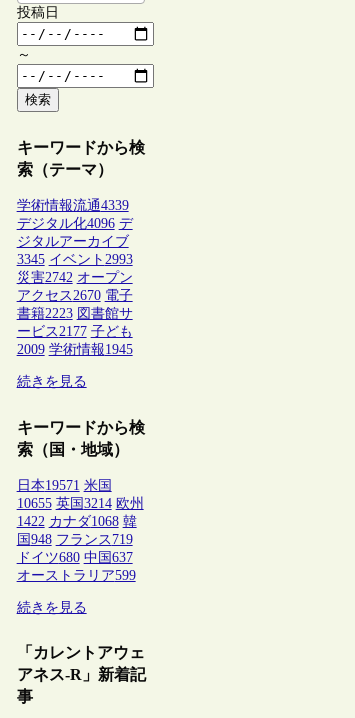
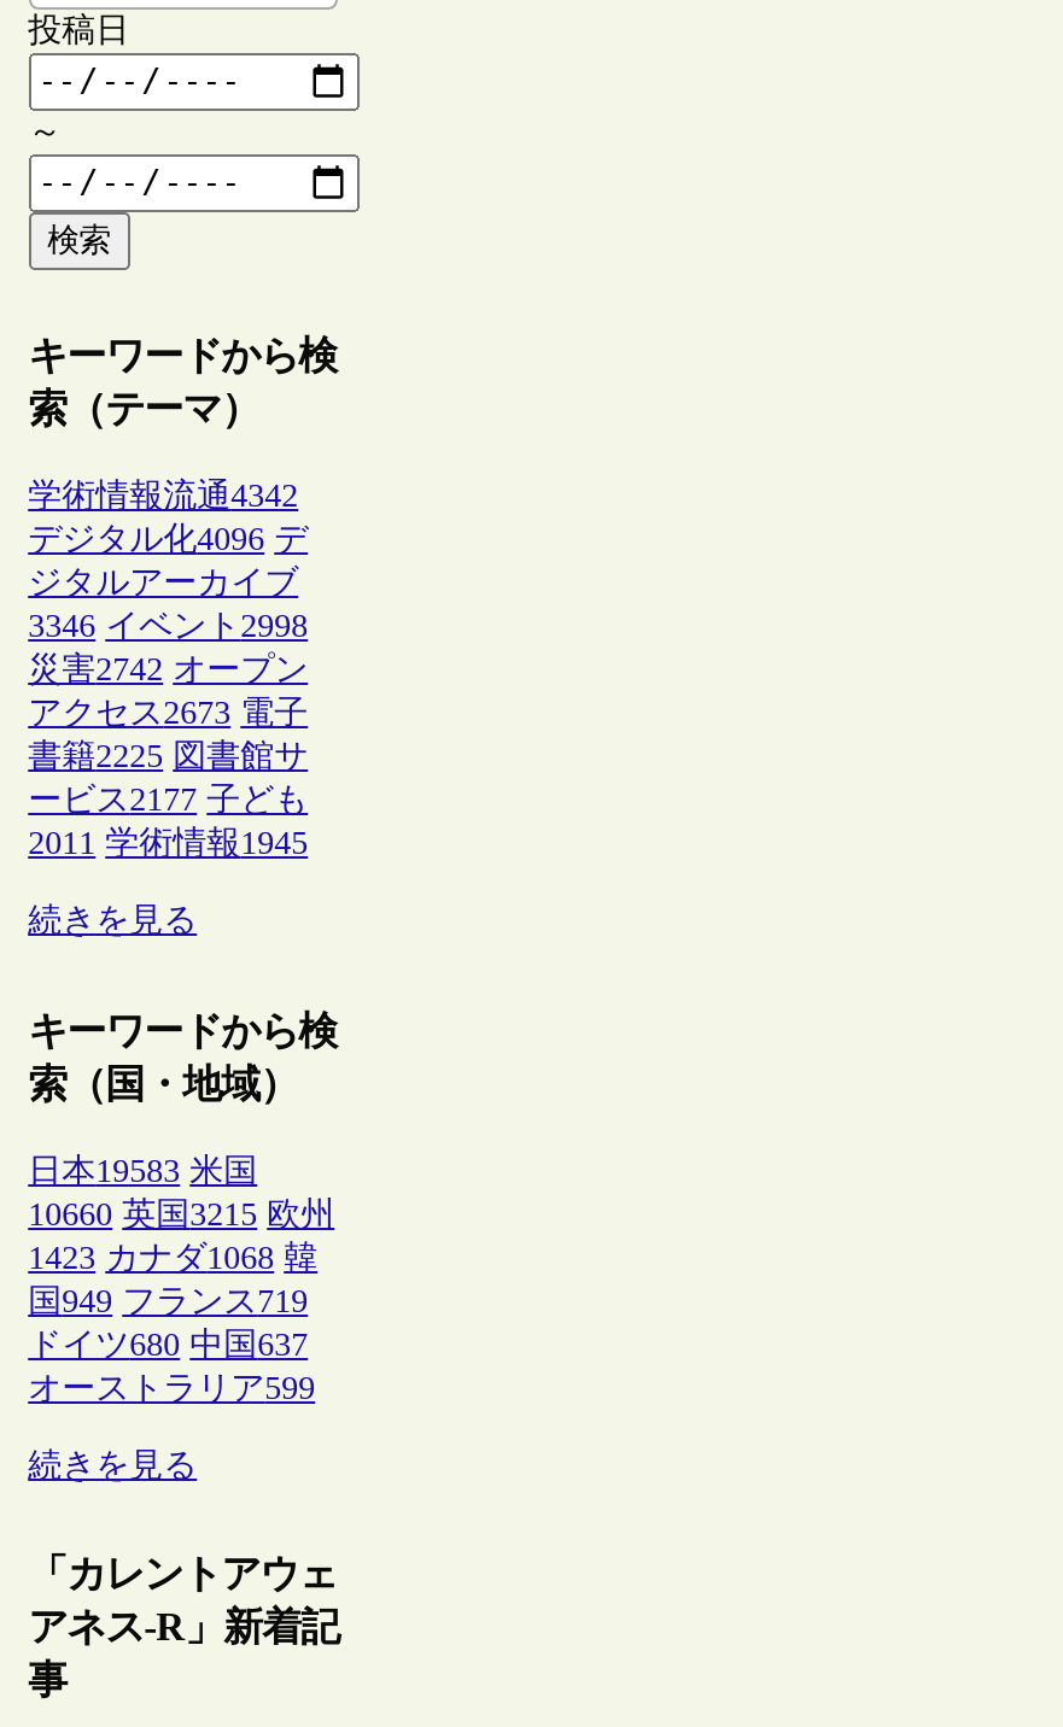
- 学術情報流通4339
+ 学術情報流通4342

- 3345 イベント2993
+ 3346 イベント2998

- アクセス2670 電子
+ アクセス2673 電子

- 書籍2223 図書館サ
+ 書籍2225 図書館サ

- 2009 学術情報1945
+ 2011 学術情報1945

- 日本19571 米国
+ 日本19583 米国

- 10655 英国3214 欧州
+ 10660 英国3215 欧州

- 1422 カナダ1068 韓
+ 1423 カナダ1068 韓

- 国948 フランス719
+ 国949 フランス719
